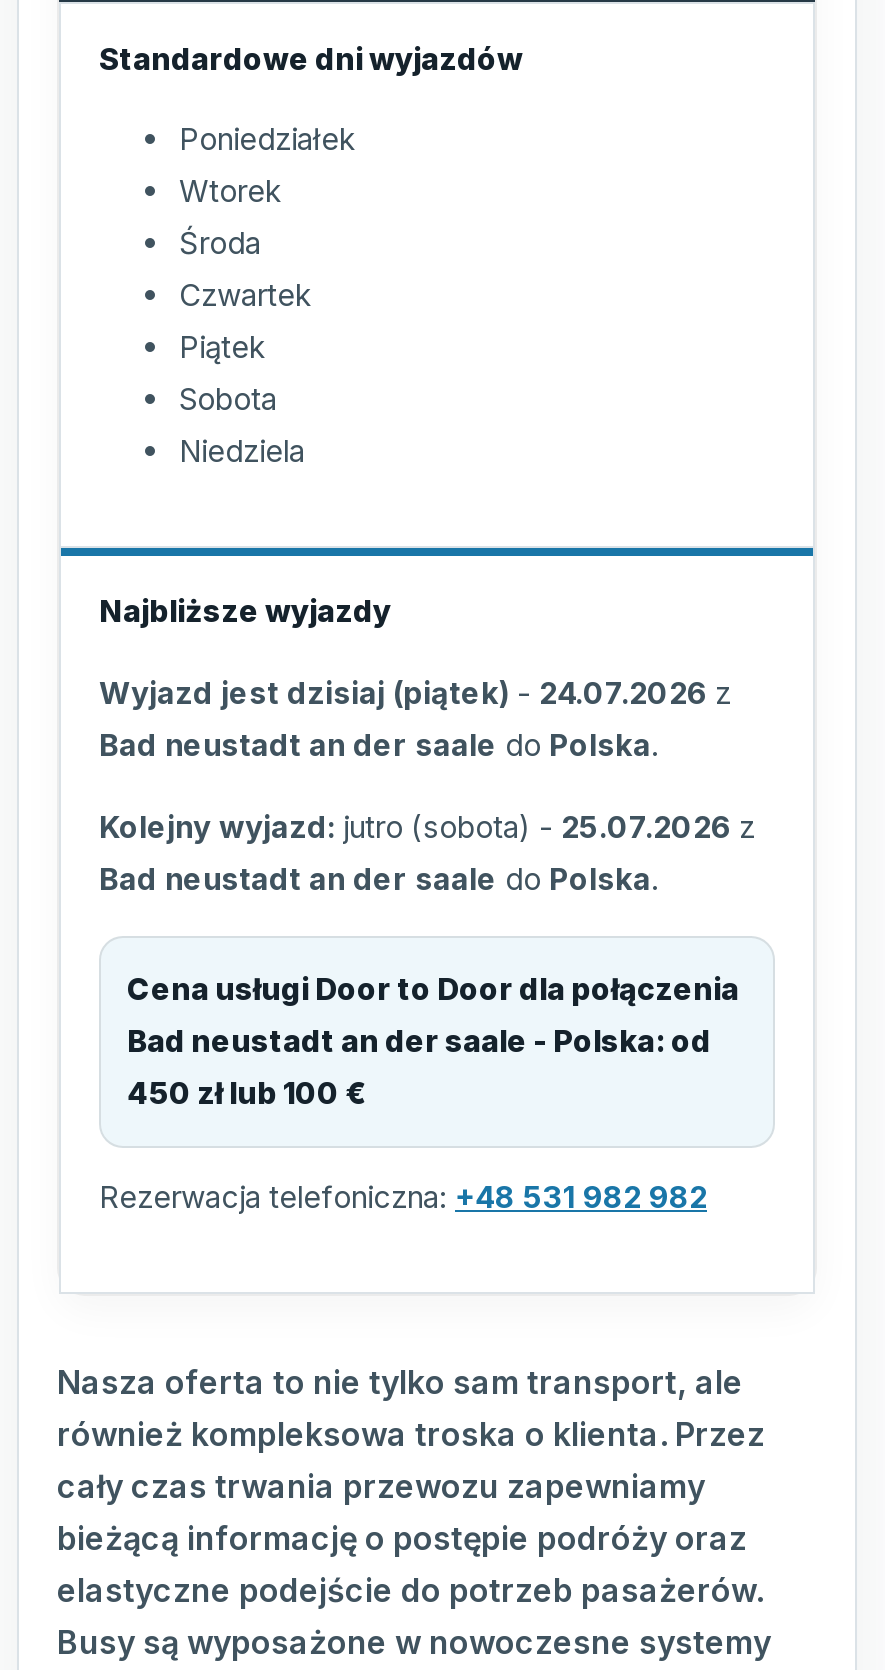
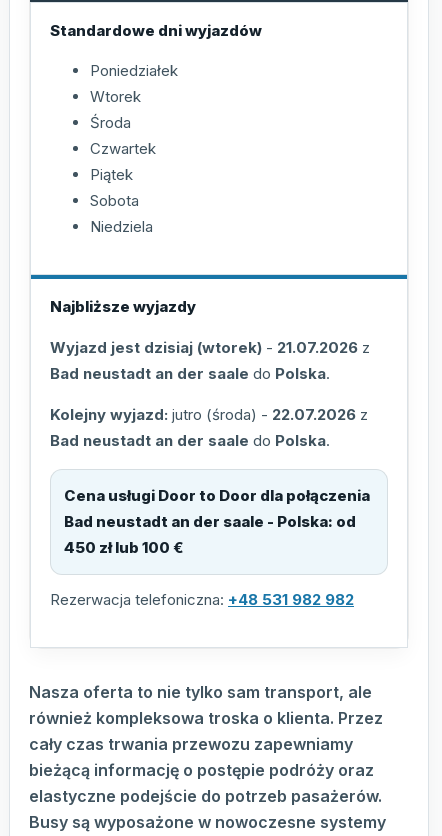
- Wyjazd jest dzisiaj (piątek) - 24.07.2026 z
+ Wyjazd jest dzisiaj (wtorek) - 21.07.2026 z

- Kolejny wyjazd: jutro (sobota) - 25.07.2026 z
+ Kolejny wyjazd: jutro (środa) - 22.07.2026 z
